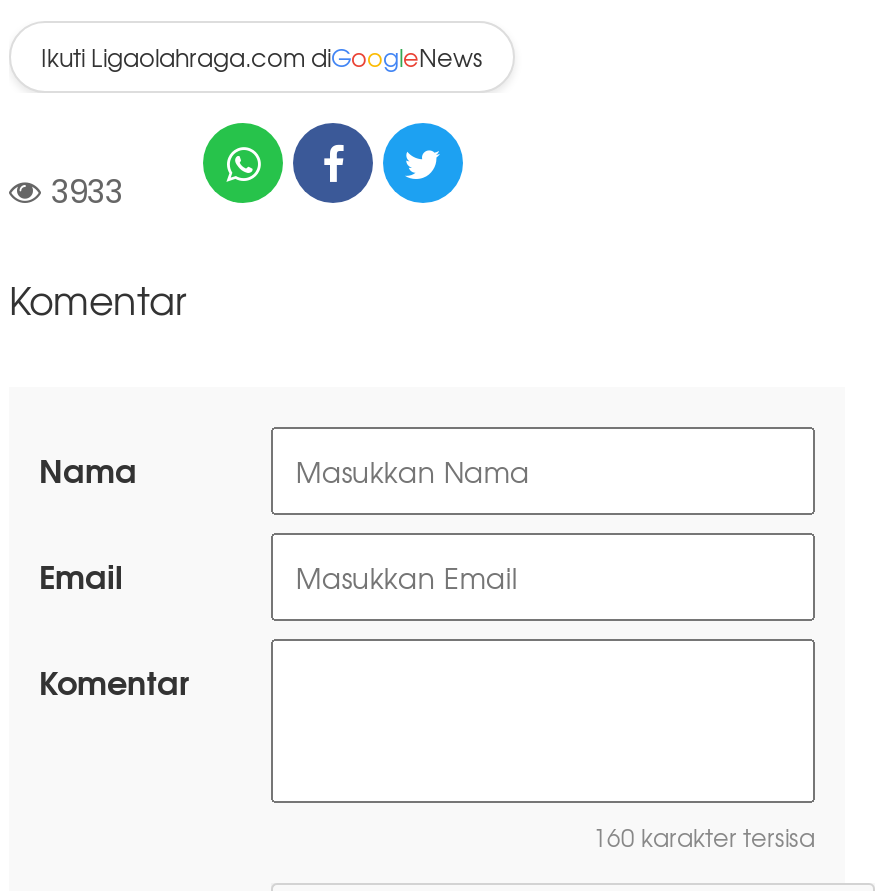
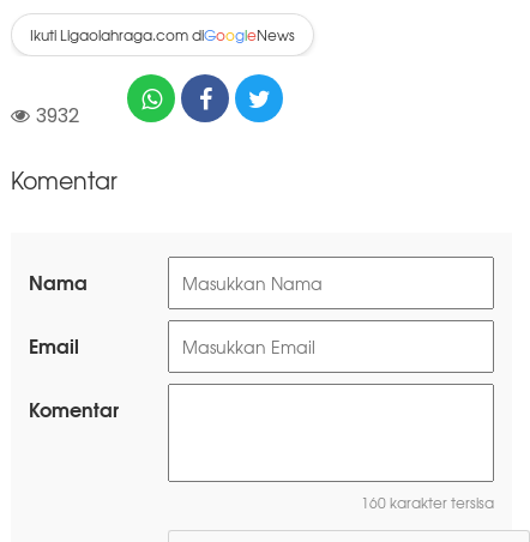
- 3933
+ 3932
